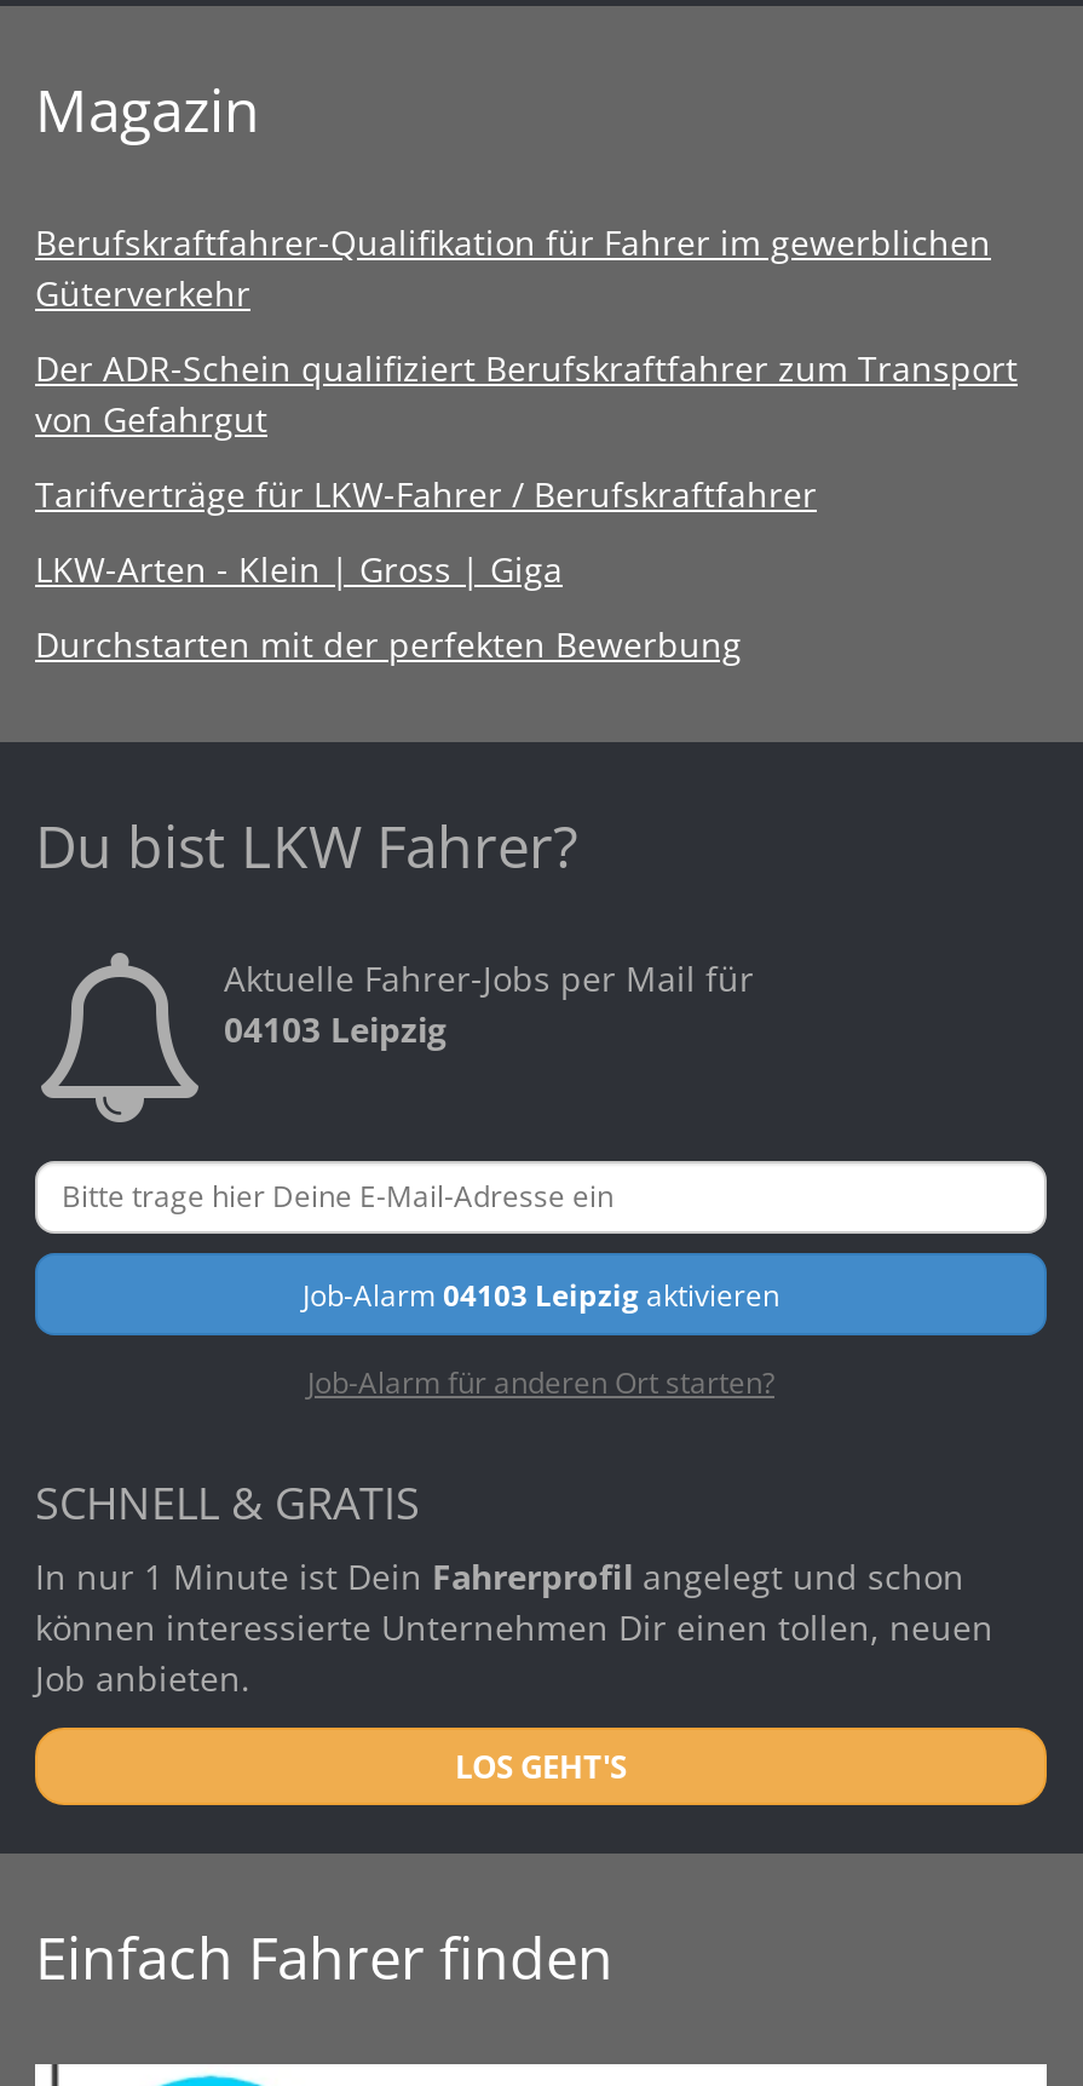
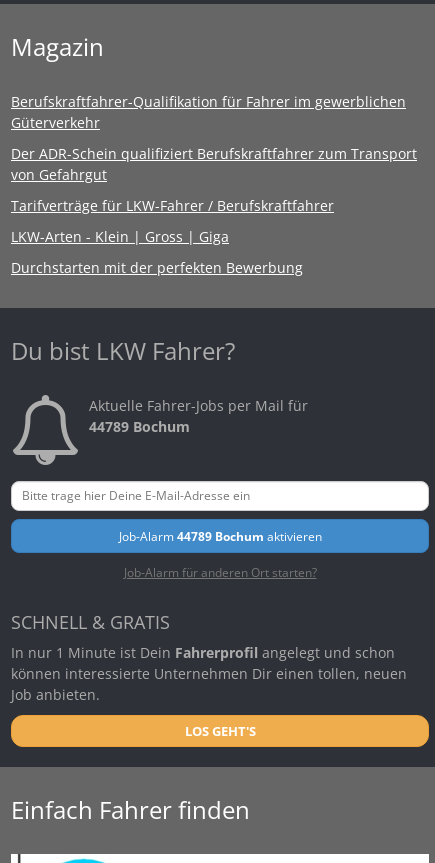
- 04103 Leipzig
+ 44789 Bochum

- Job-Alarm 04103 Leipzig aktivieren
+ Job-Alarm 44789 Bochum aktivieren
